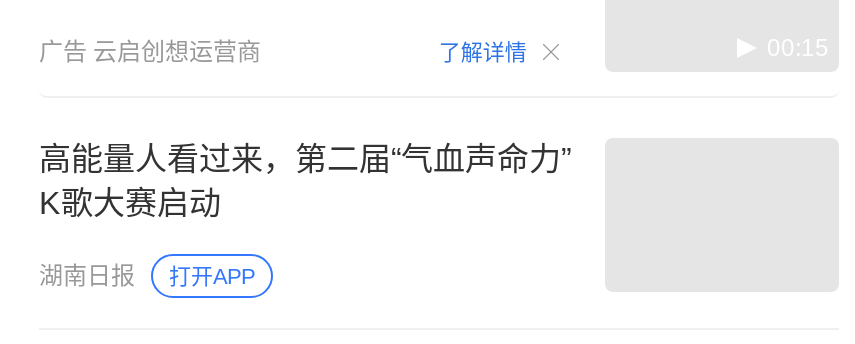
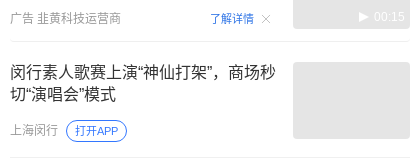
- 广告云启创想运营商
+ 广告韭黄科技运营商

- 高能量人看过来，第二届“气血声命力”
- K歌大赛启动
+ 闵行素人歌赛上演“神仙打架”，商场秒
+ 切“演唱会”模式

- 湖南日报
+ 上海闵行
